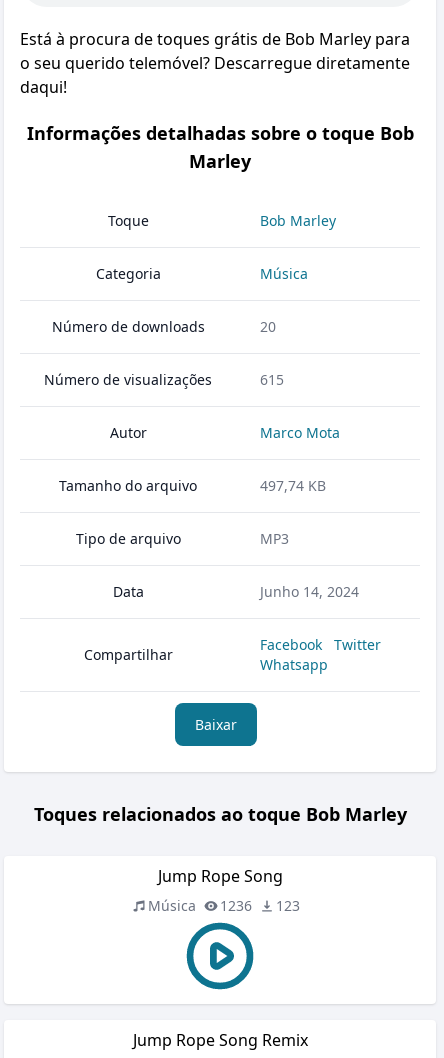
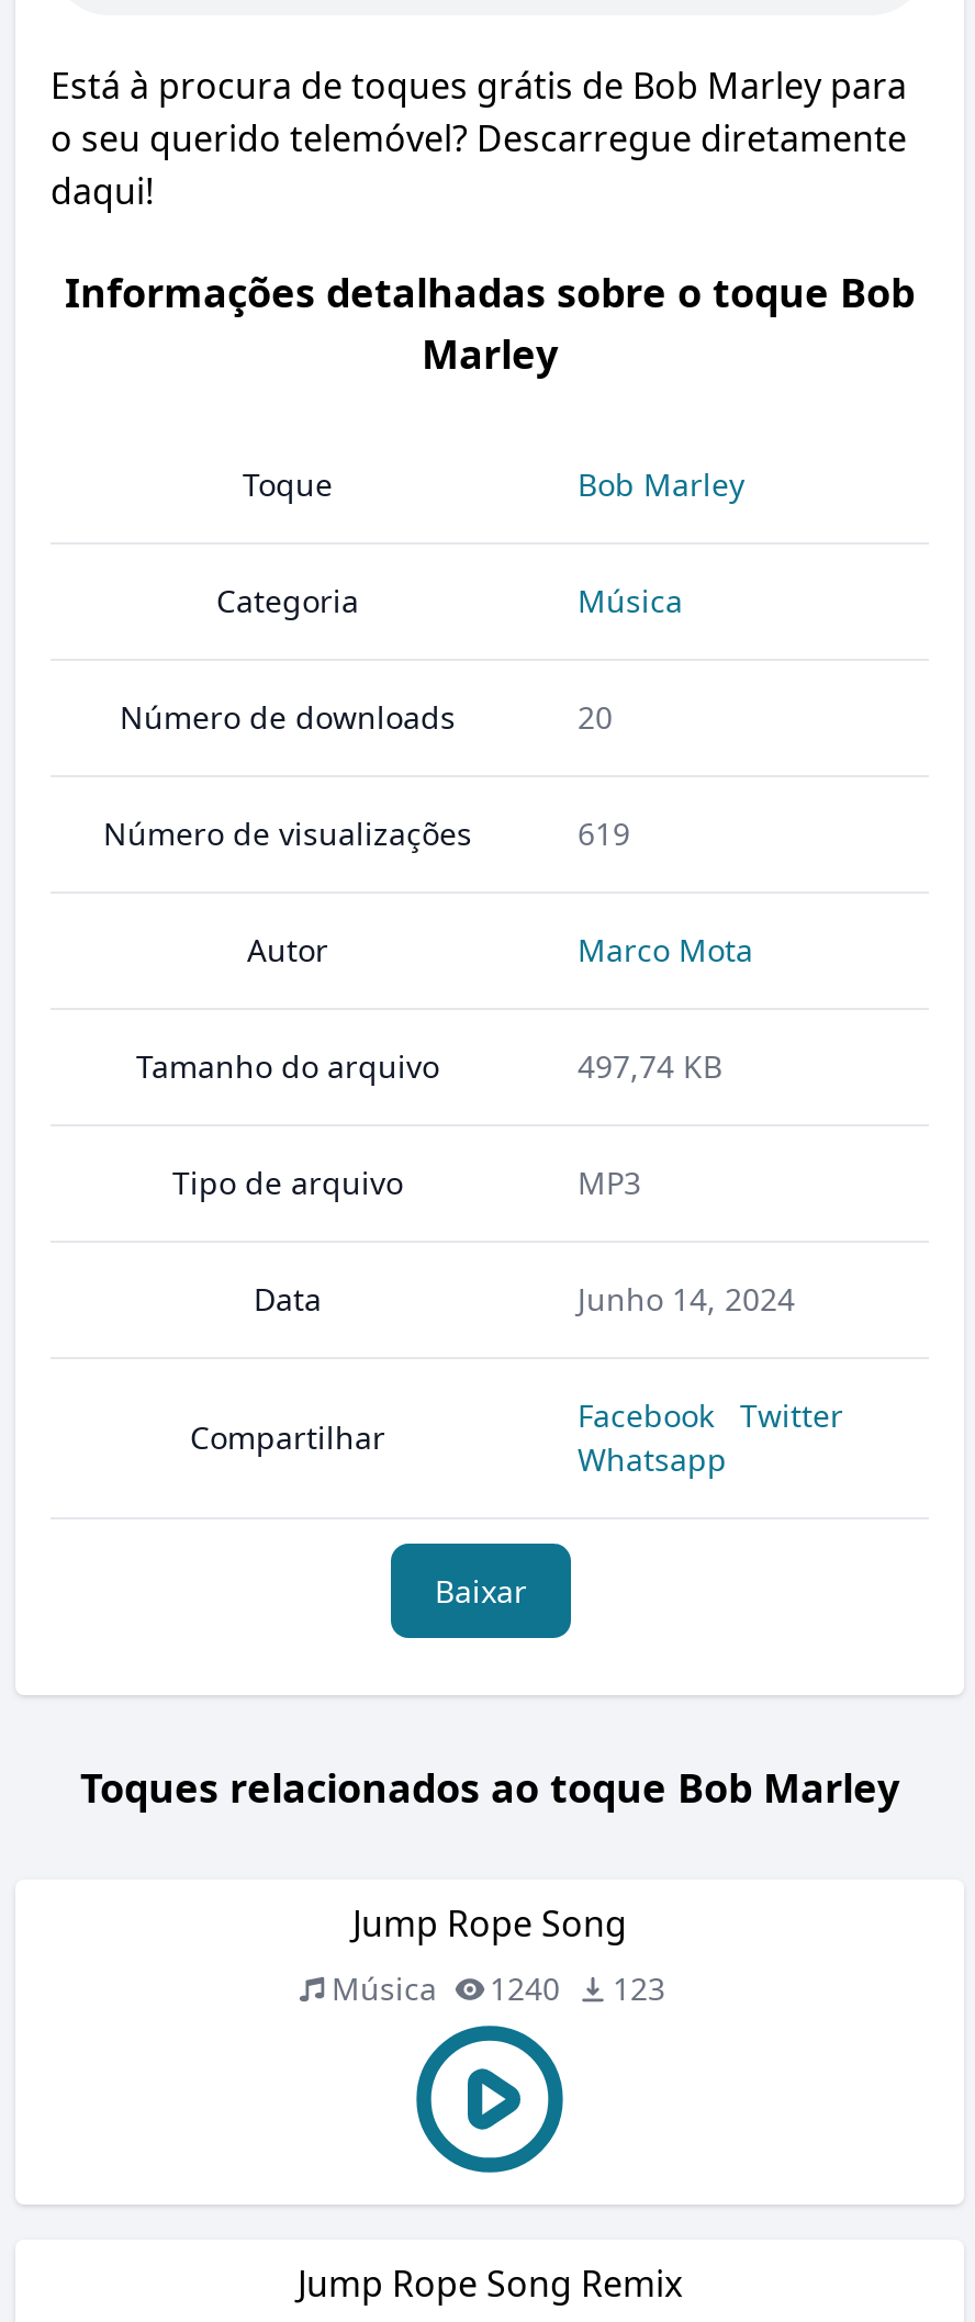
- 615
+ 619

- Música 1236 123
+ Música 1240 123
